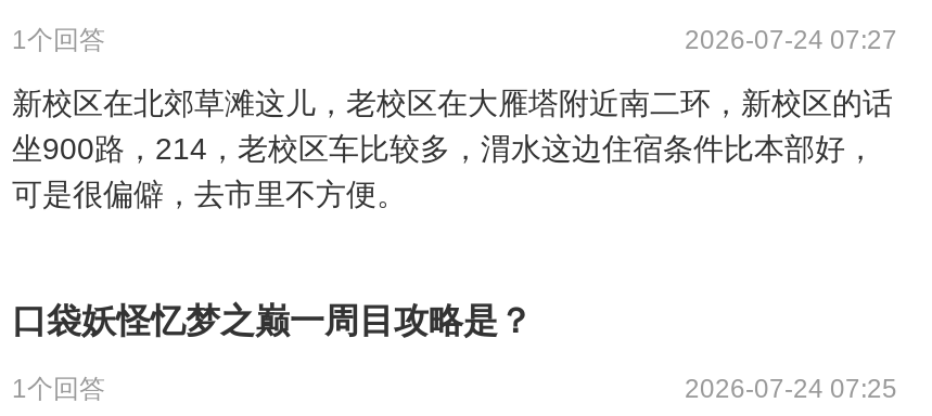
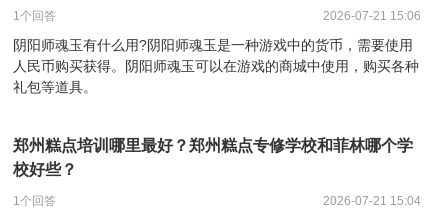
- 2026-07-24 07:27
+ 2026-07-21 15:06

- 新校区在北郊草滩这儿，老校区在大雁塔附近南二环，新校区的话
- 坐900路，214，老校区车比较多，渭水这边住宿条件比本部好，
- 可是很偏僻，去市里不方便。
+ 阴阳师魂玉有什么用?阴阳师魂玉是一种游戏中的货币，需要使用
+ 人民币购买获得。阴阳师魂玉可以在游戏的商城中使用，购买各种
+ 礼包等道具。

- 口袋妖怪忆梦之巅一周目攻略是？
+ 郑州糕点培训哪里最好？郑州糕点专修学校和菲林哪个学
+ 校好些？

- 2026-07-24 07:25
+ 2026-07-21 15:04
